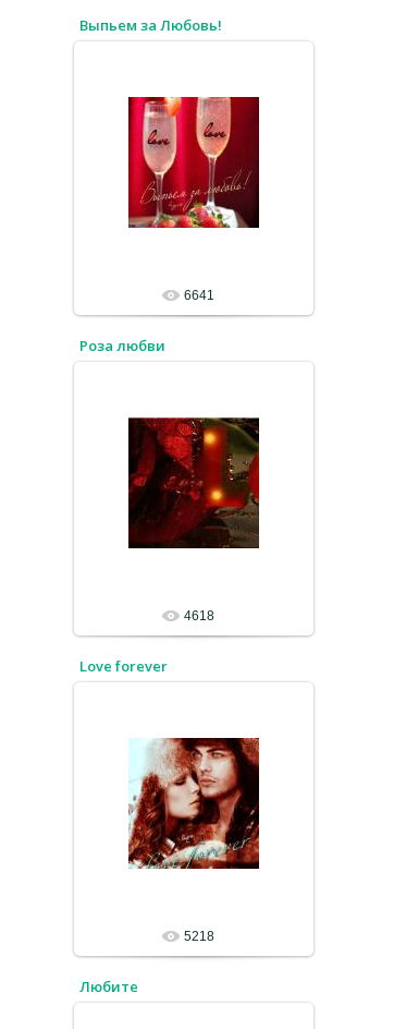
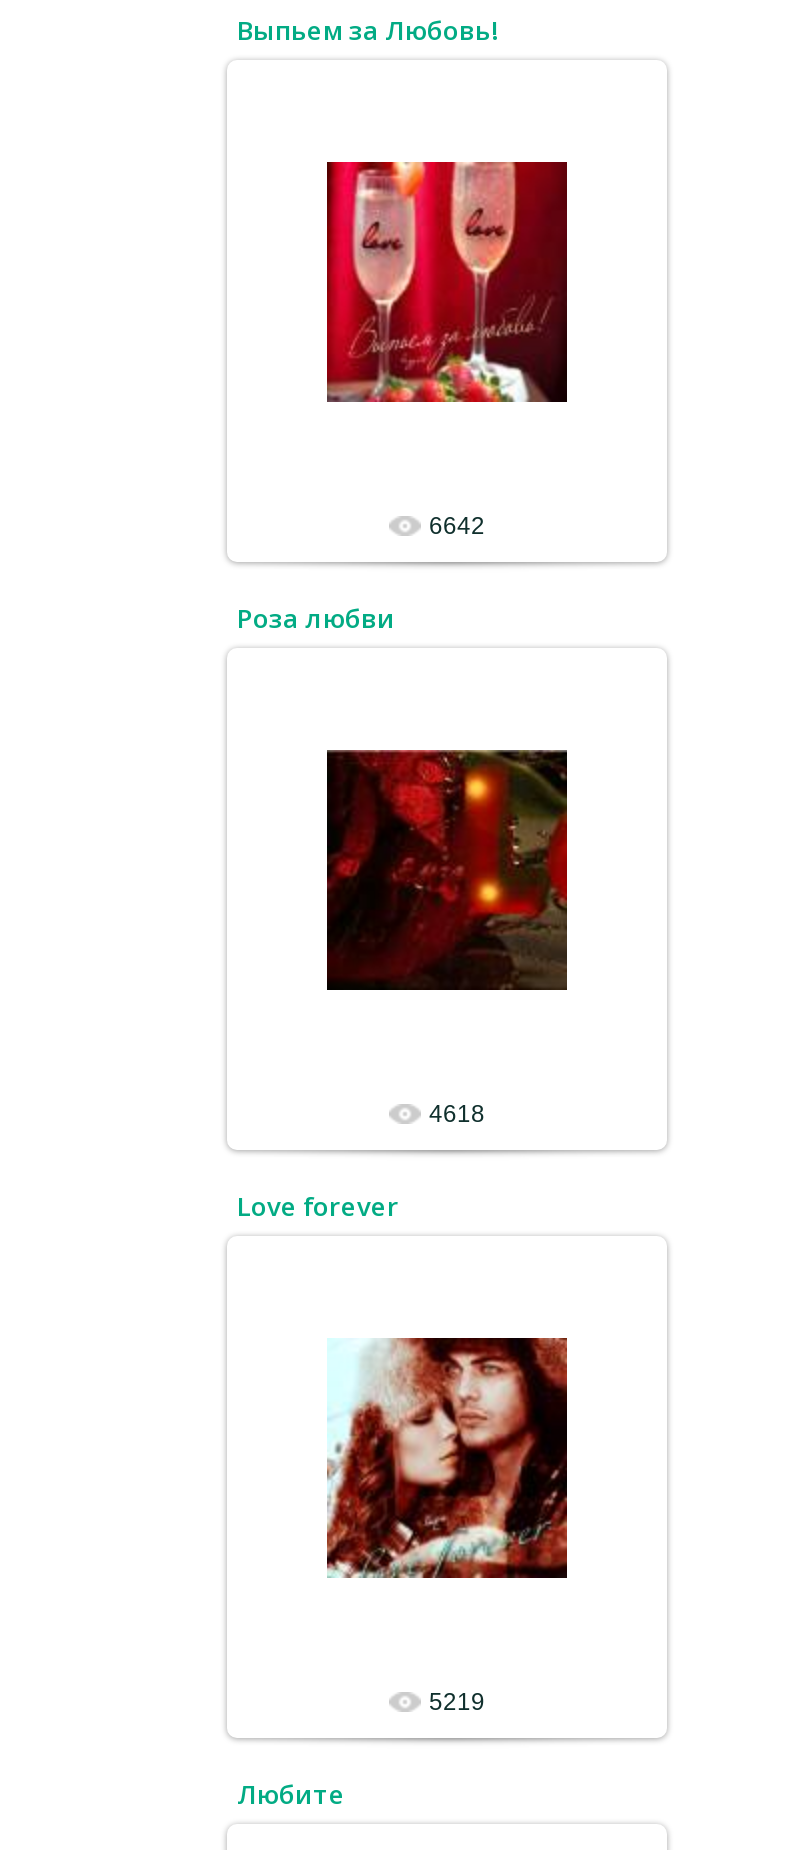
- 6641
+ 6642

- 5218
+ 5219
